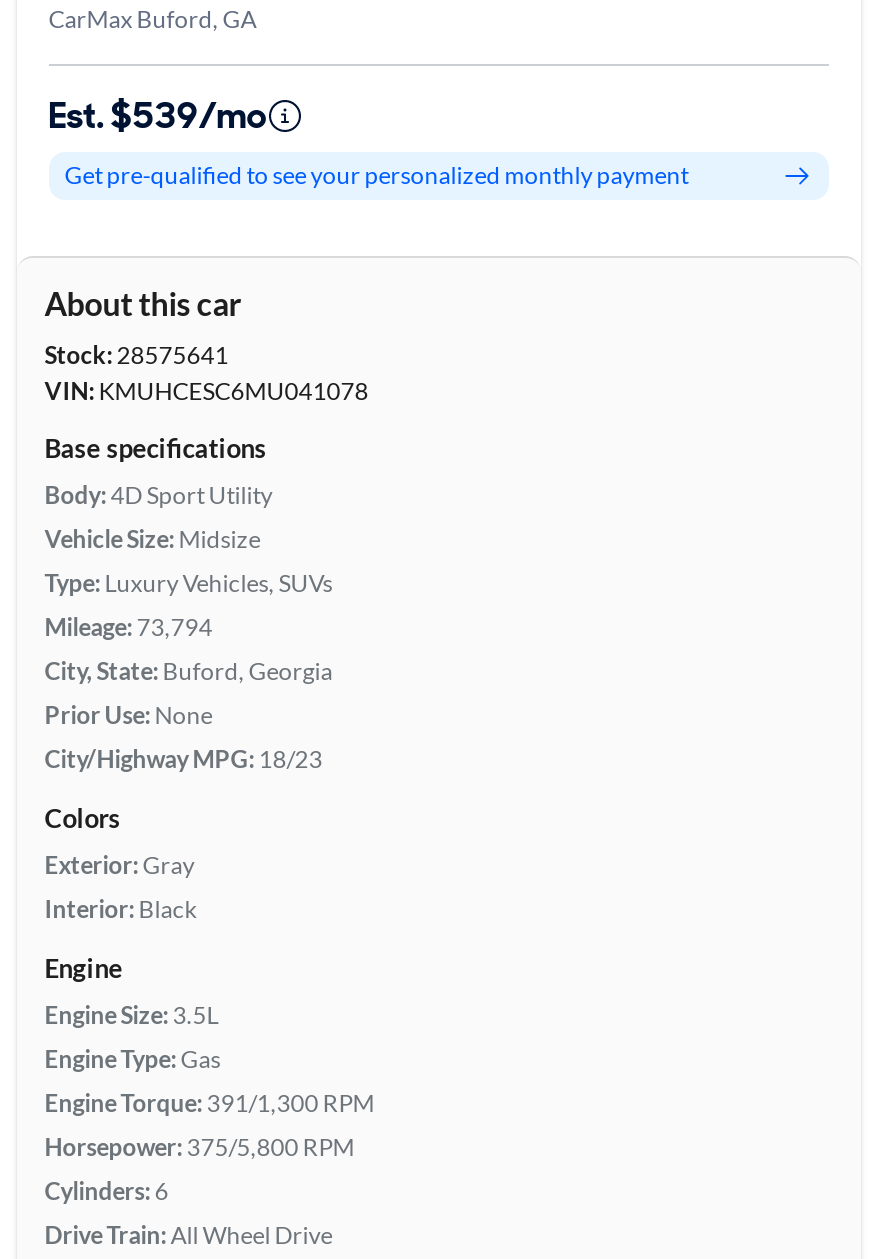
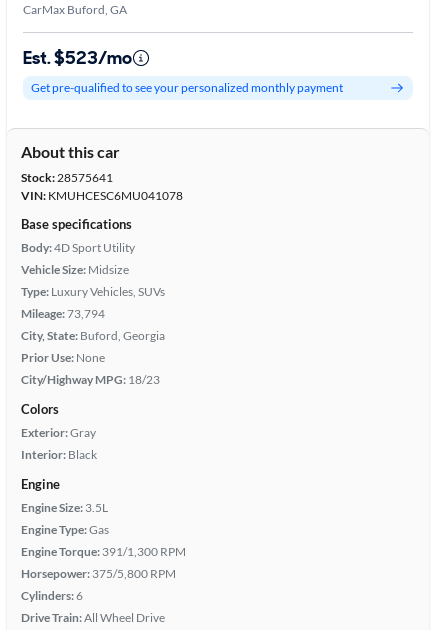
- Est. $539/mo
+ Est. $523/mo
